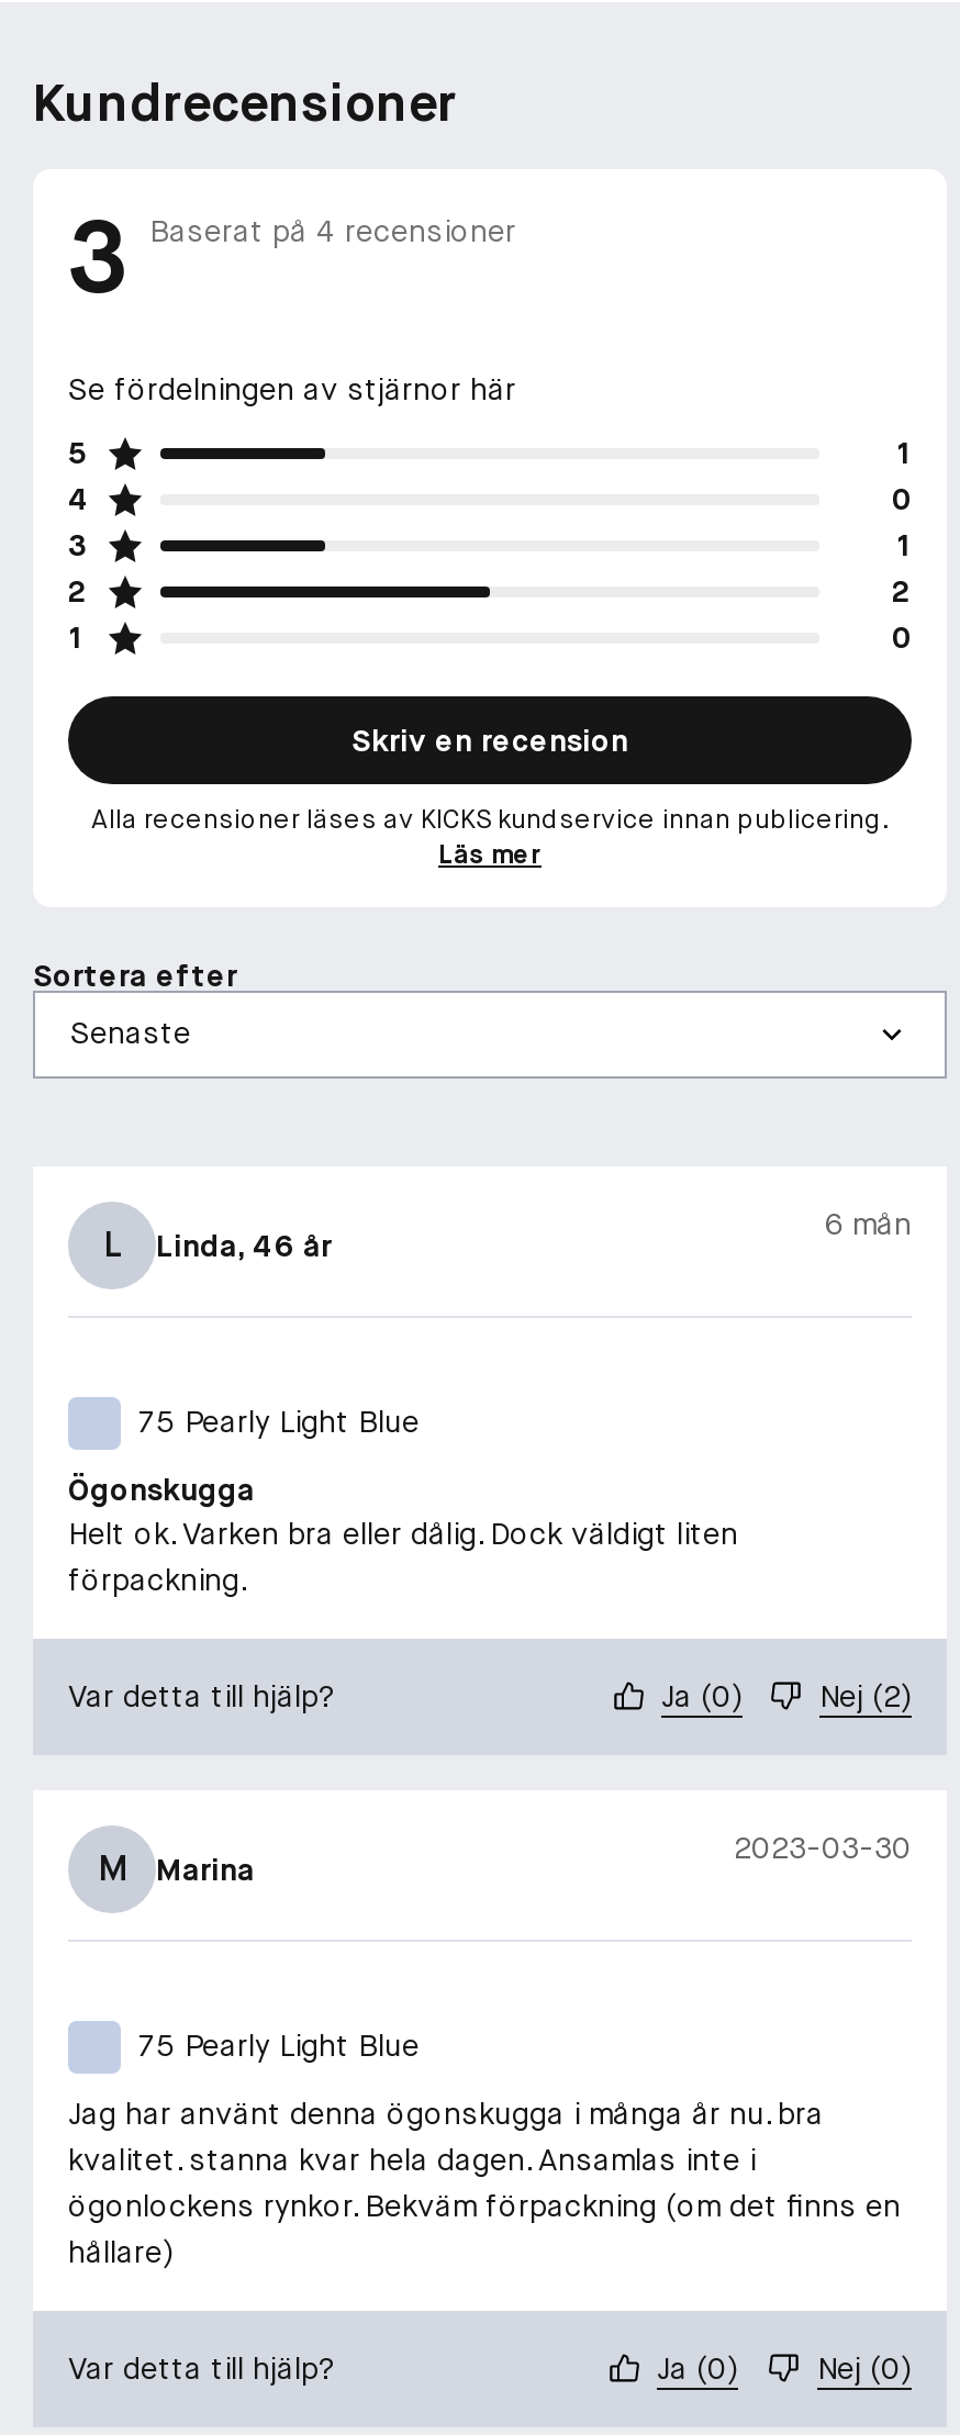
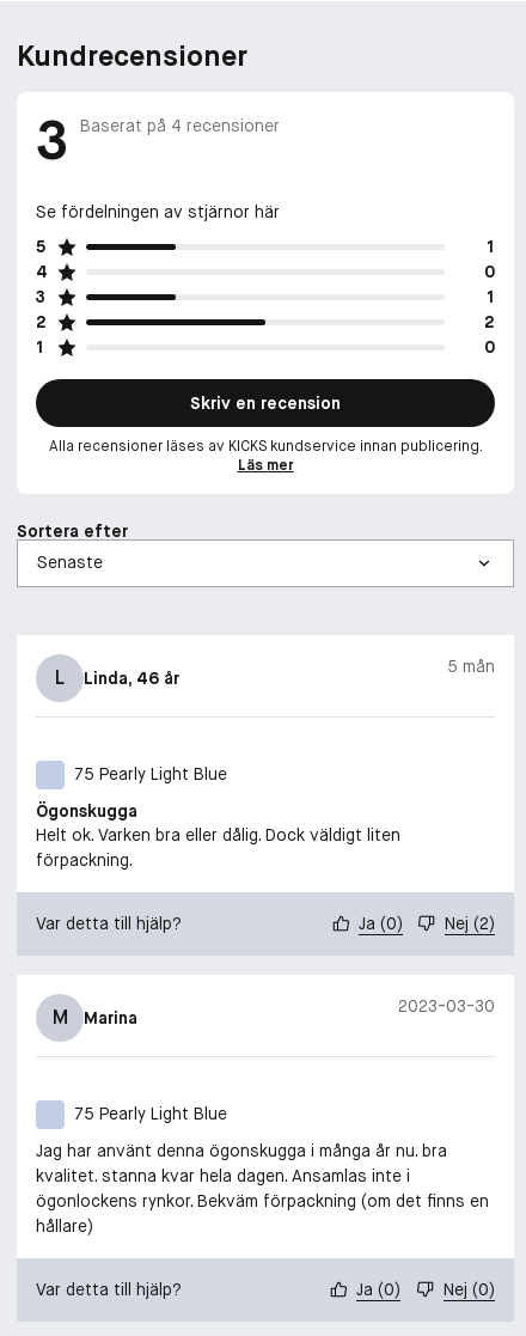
- 6 mån
+ 5 mån
